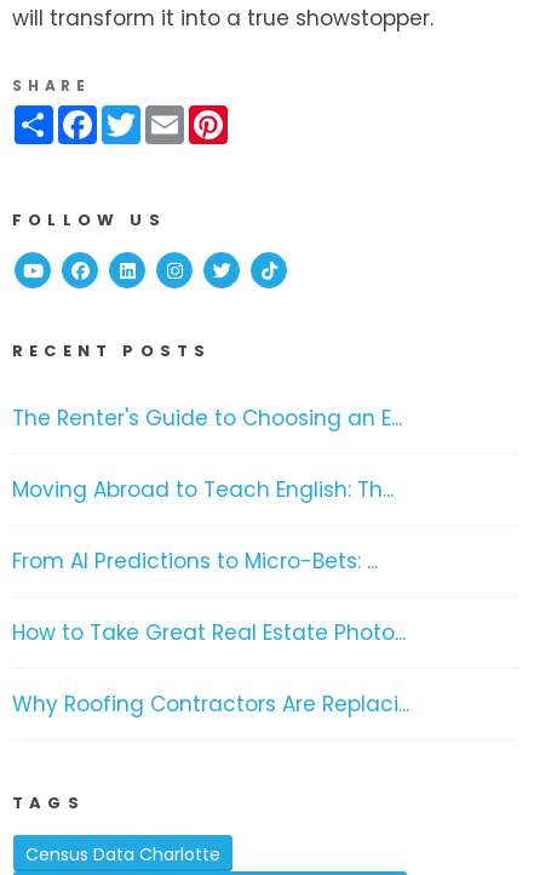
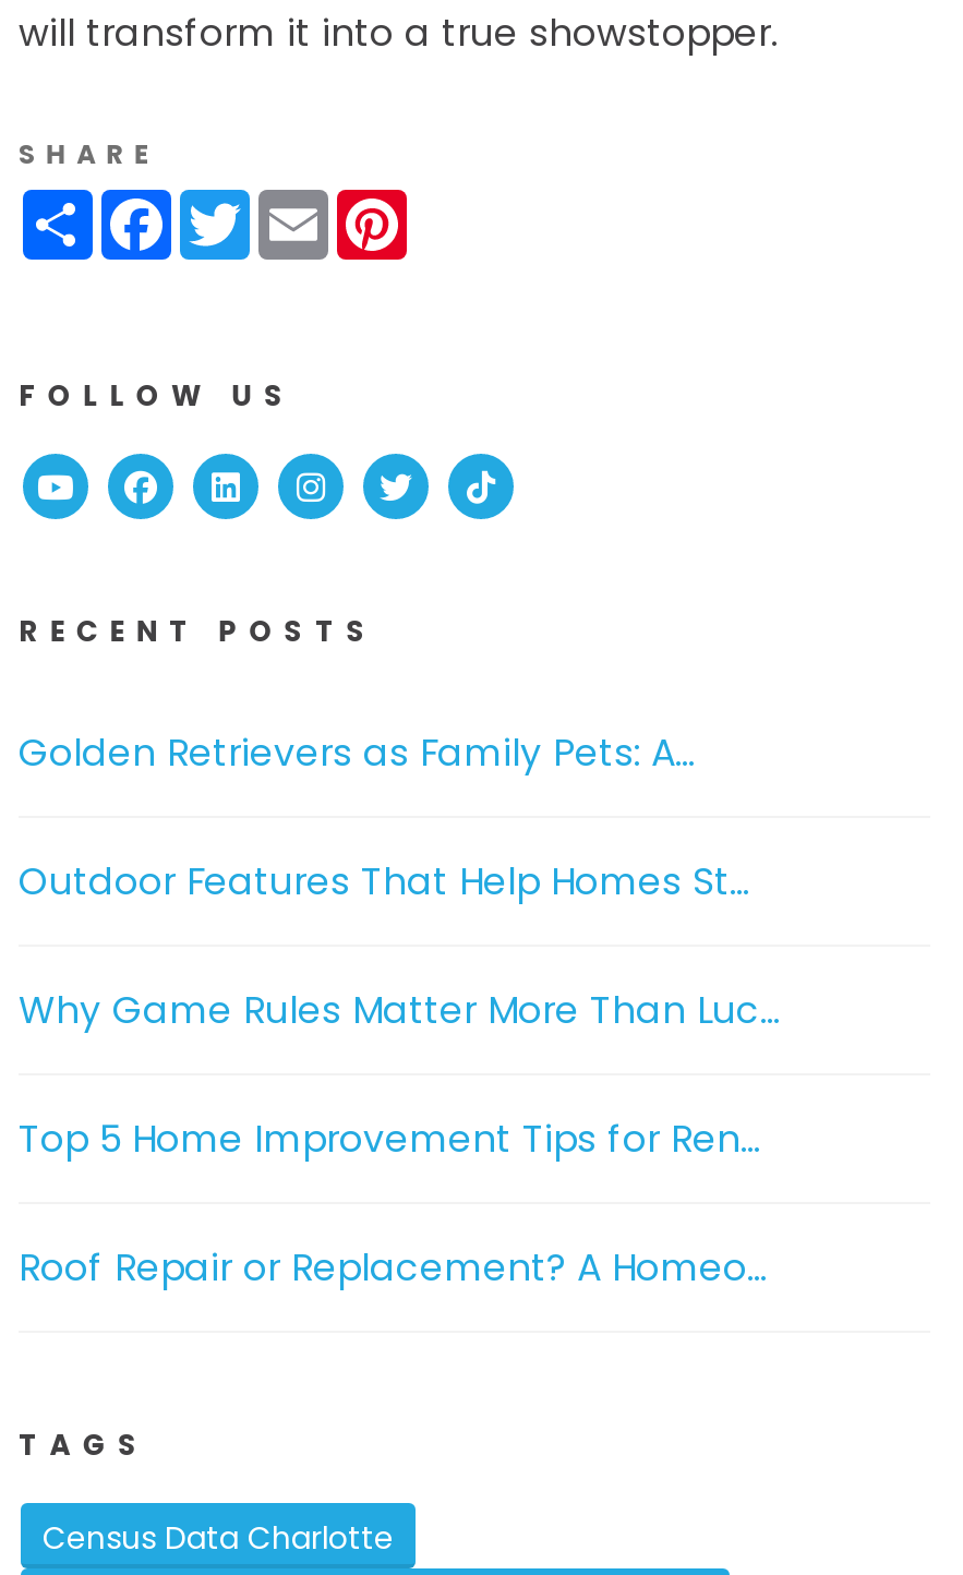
- The Renter's Guide to Choosing an E...
+ Golden Retrievers as Family Pets: A...

- Moving Abroad to Teach English: Th...
+ Outdoor Features That Help Homes St...

- From AI Predictions to Micro-Bets: ...
+ Why Game Rules Matter More Than Luc...

- How to Take Great Real Estate Photo...
+ Top 5 Home Improvement Tips for Ren...

- Why Roofing Contractors Are Replaci...
+ Roof Repair or Replacement? A Homeo...
